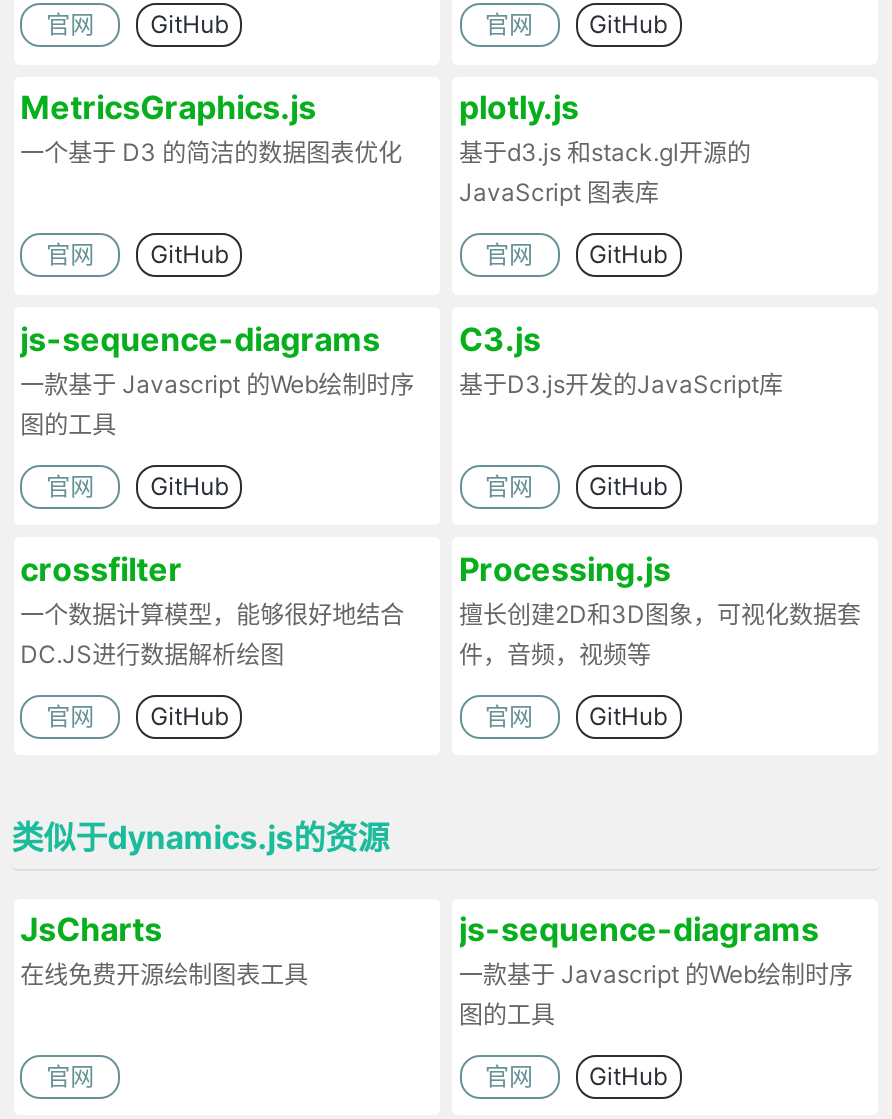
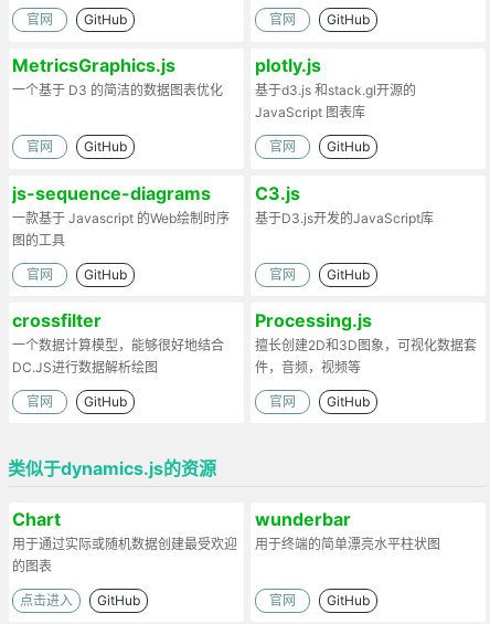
- JsCharts
- 在线免费开源绘制图表工具
+ Chart
+ 用于通过实际或随机数据创建最受欢迎
+ 的图表

- js-sequence-diagrams
- 一款基于 Javascript 的Web绘制时序
- 图的工具
+ wunderbar
+ 用于终端的简单漂亮水平柱状图

- 官网
+ 点击进入
+ GitHub
